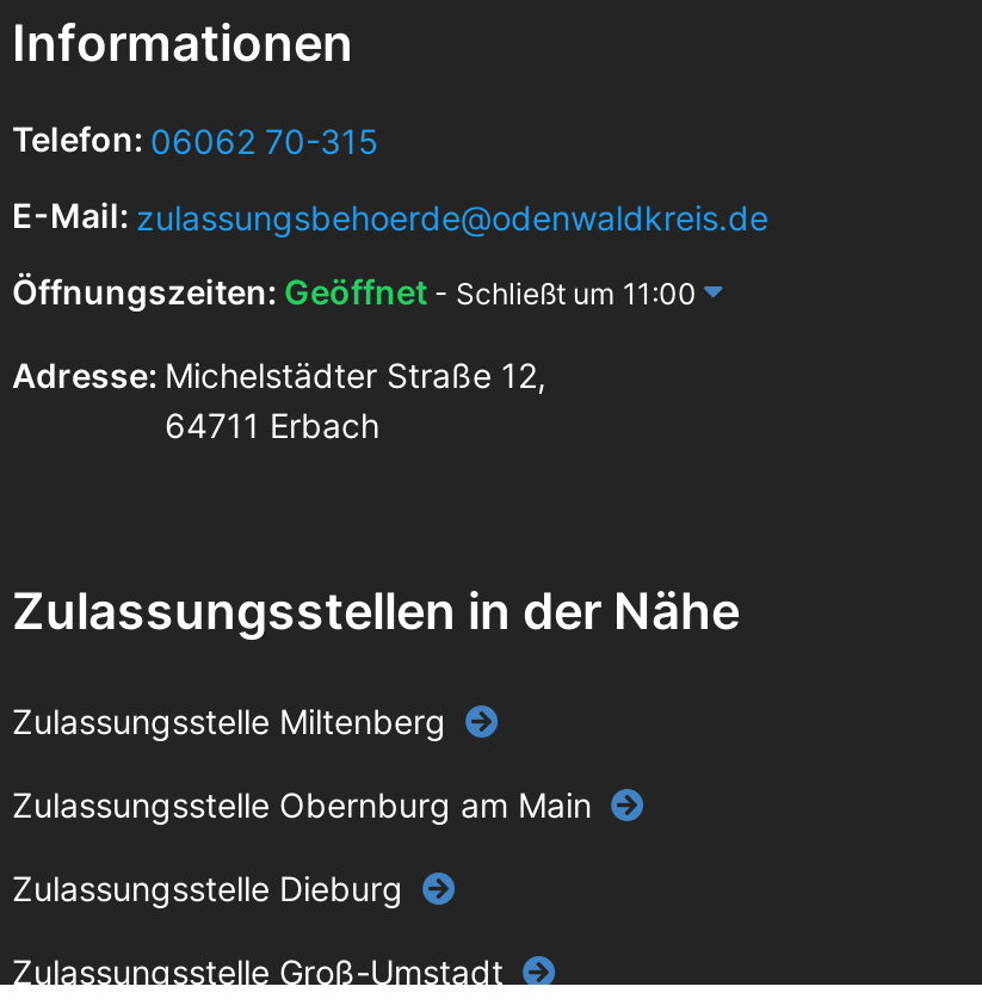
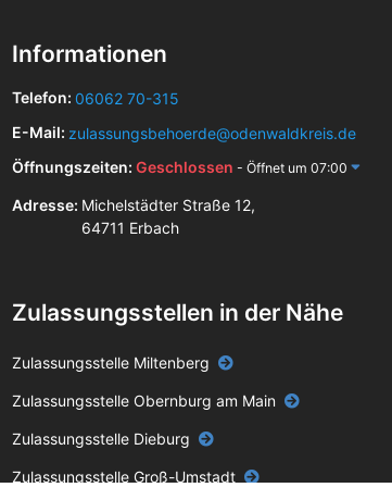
- Öffnungszeiten: Geöffnet - Schließt um 11:00
+ Öffnungszeiten: Geschlossen - Öffnet um 07:00
